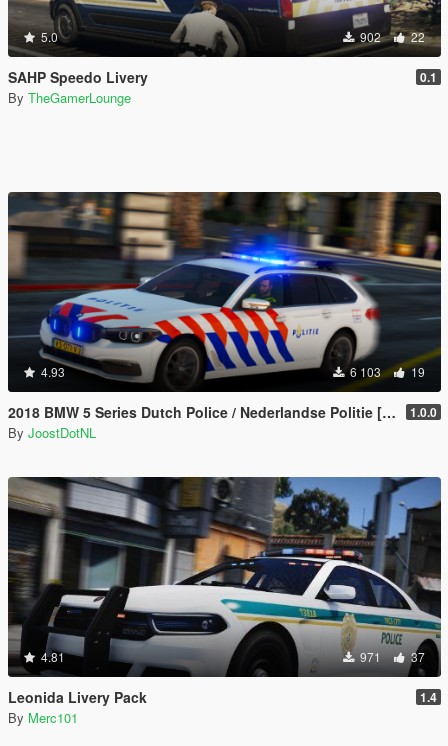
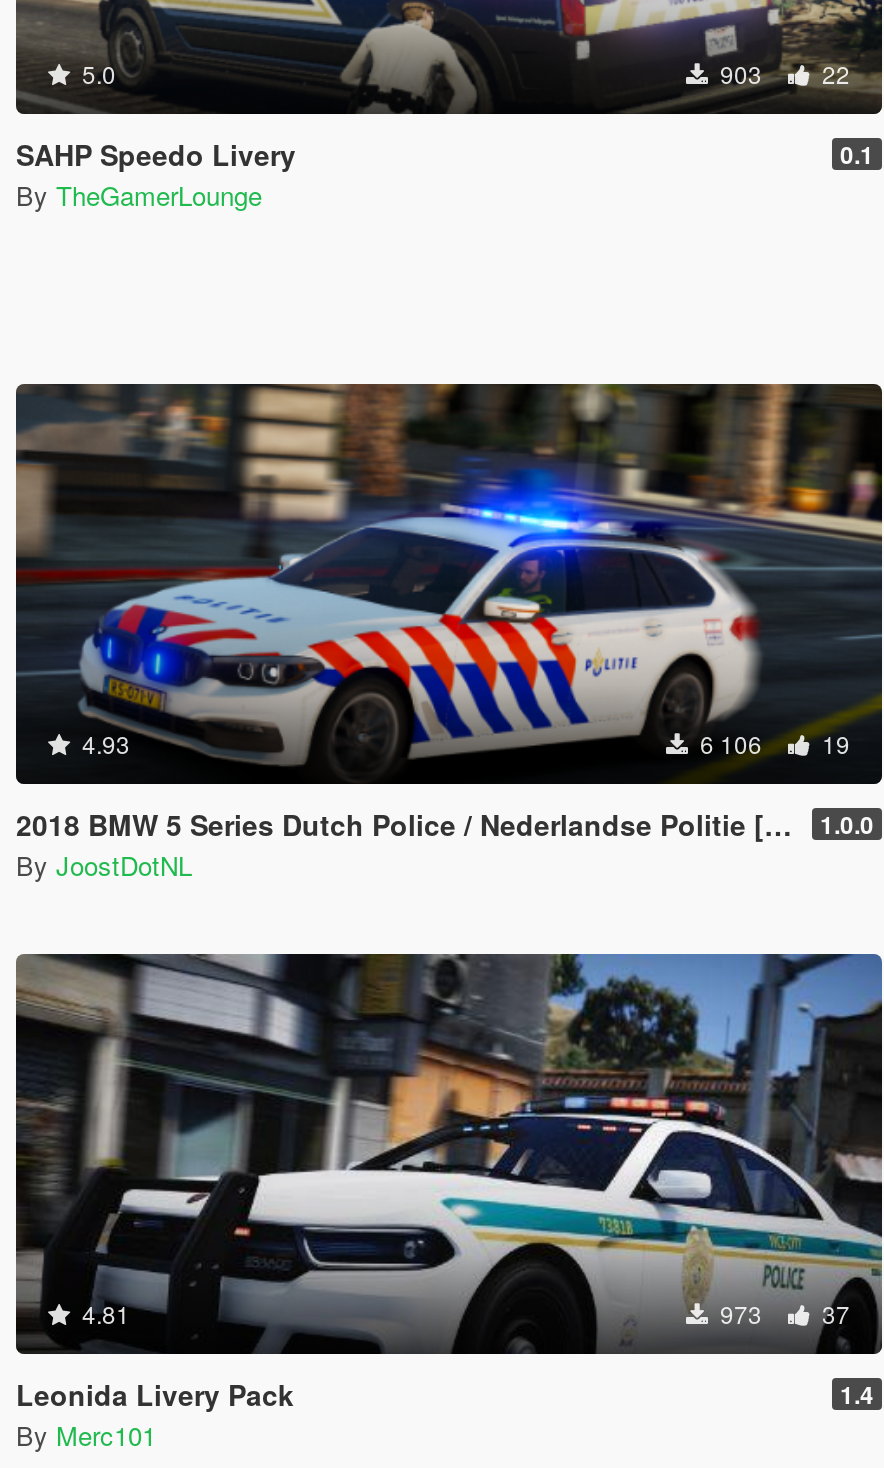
- 902 22
+ 903 22

- 6 103 19
+ 6 106 19

- 971
+ 973
